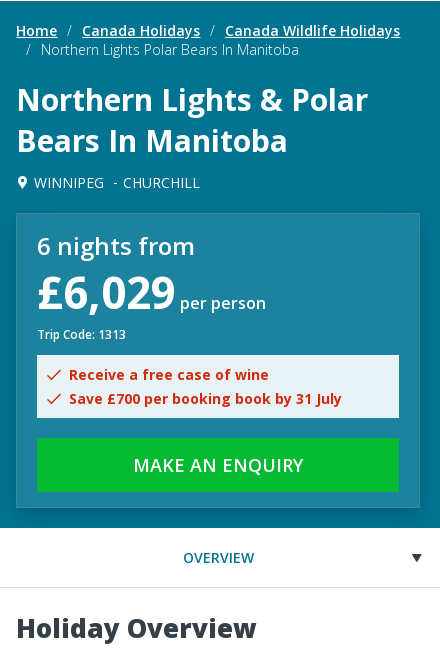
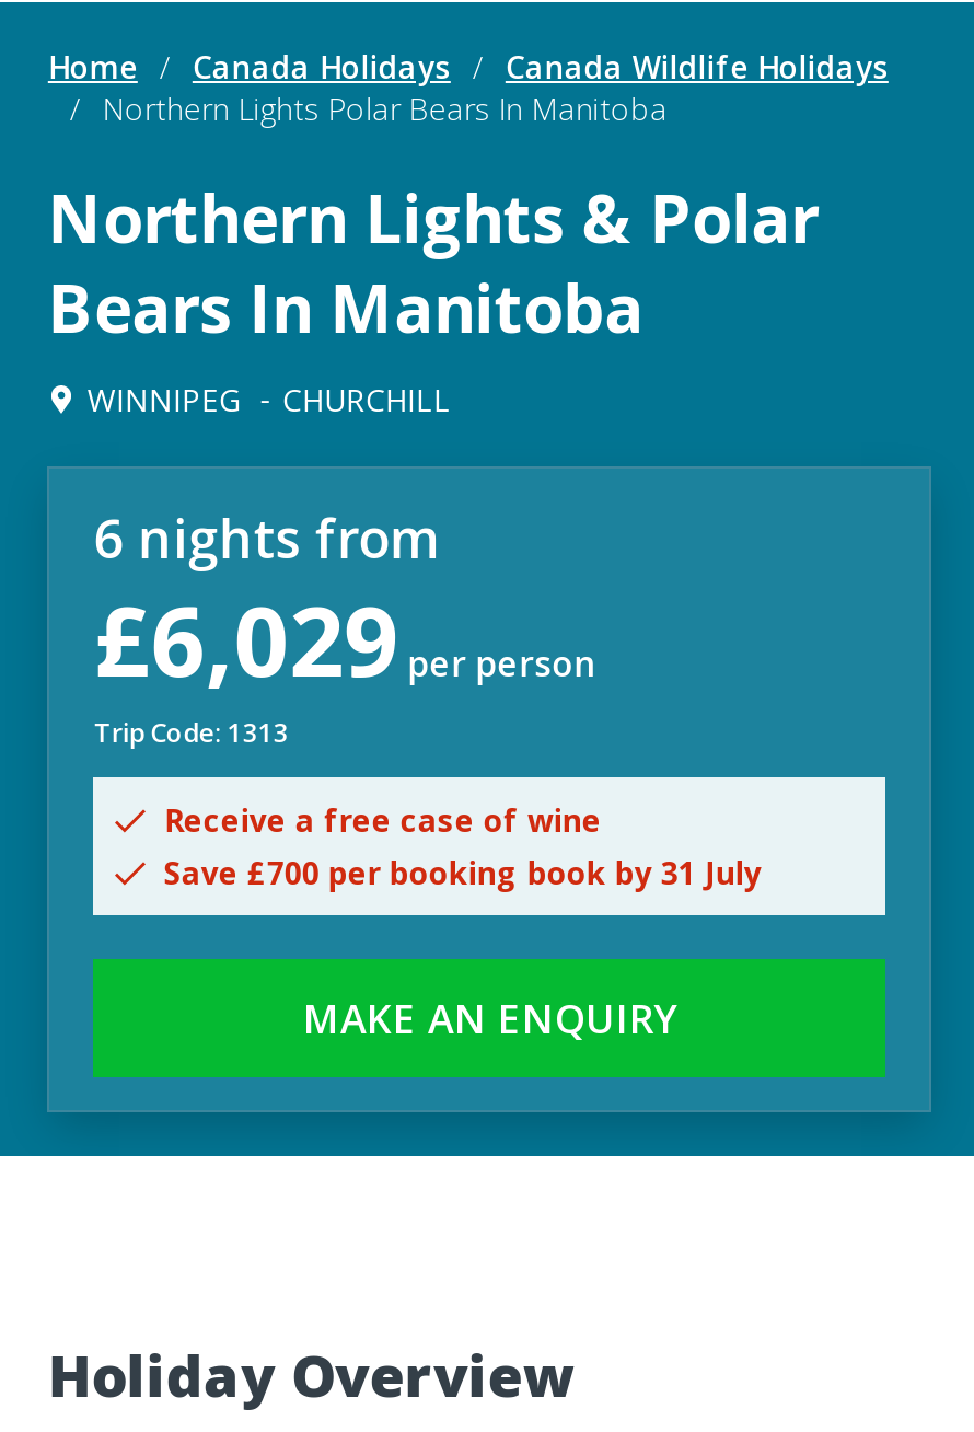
- OVERVIEW
